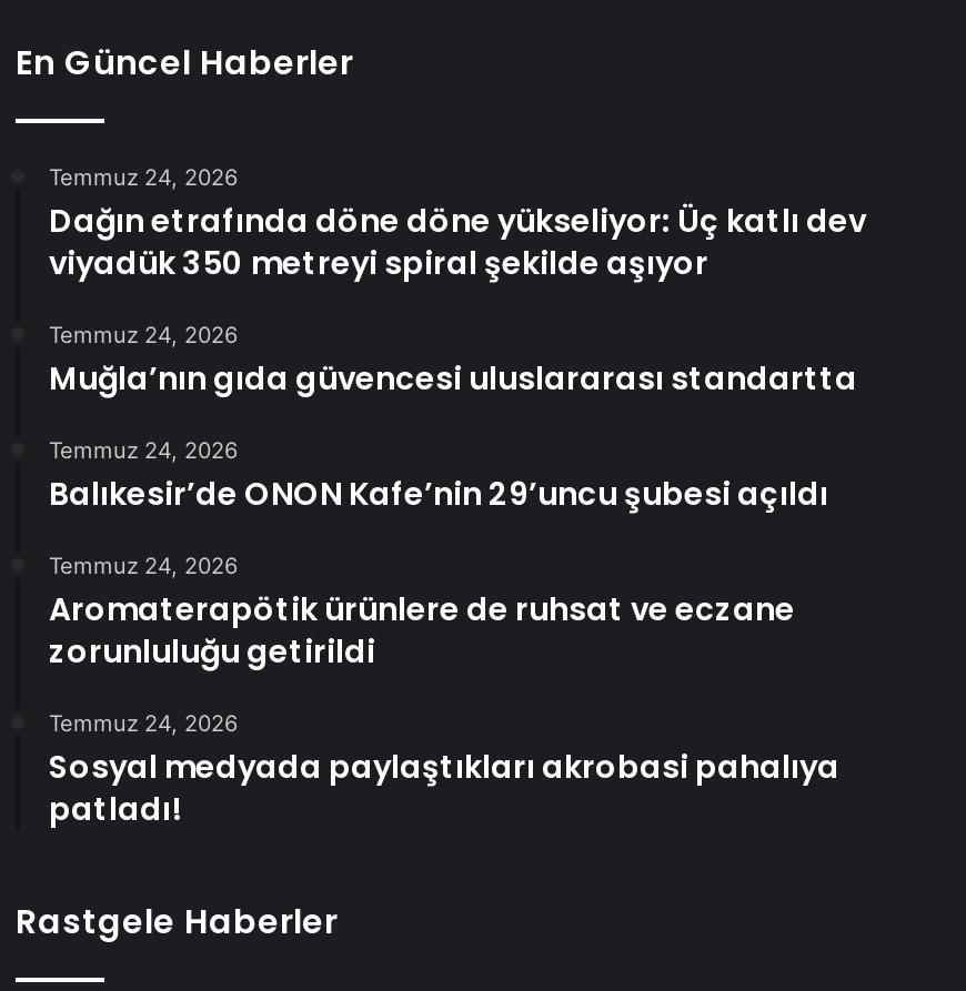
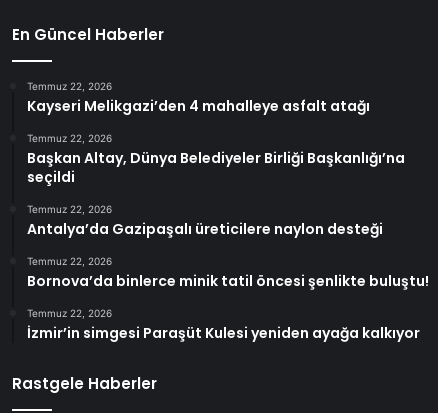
- Temmuz 24, 2026
- Dağın etrafında döne döne yükseliyor: Üç katlı dev
- viyadük 350 metreyi spiral şekilde aşıyor
+ Temmuz 22, 2026
+ Kayseri Melikgazi’den 4 mahalleye asfalt atağı

- Temmuz 24, 2026
- Muğla’nın gıda güvencesi uluslararası standartta
+ Temmuz 22, 2026
+ Başkan Altay, Dünya Belediyeler Birliği Başkanlığı’na
+ seçildi

- Temmuz 24, 2026
- Balıkesir’de ONON Kafe’nin 29’uncu şubesi açıldı
+ Temmuz 22, 2026
+ Antalya’da Gazipaşalı üreticilere naylon desteği

- Temmuz 24, 2026
- Aromaterapötik ürünlere de ruhsat ve eczane
- zorunluluğu getirildi
+ Temmuz 22, 2026
+ Bornova’da binlerce minik tatil öncesi şenlikte buluştu!

- Temmuz 24, 2026
- Sosyal medyada paylaştıkları akrobasi pahalıya
- patladı!
+ Temmuz 22, 2026
+ İzmir’in simgesi Paraşüt Kulesi yeniden ayağa kalkıyor
